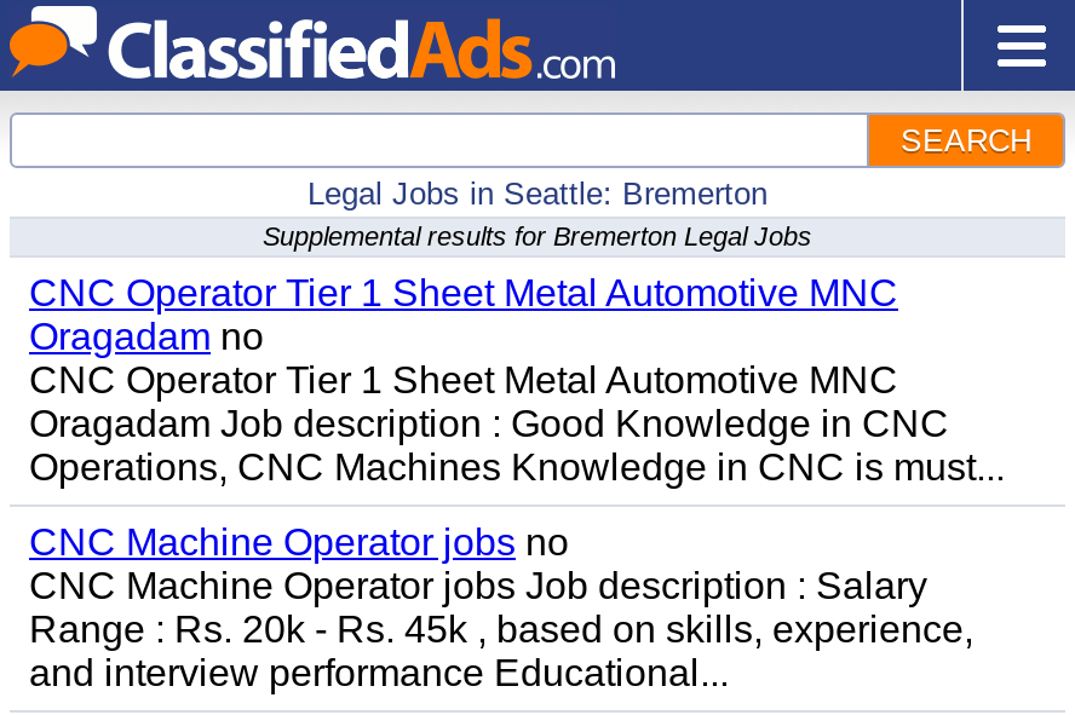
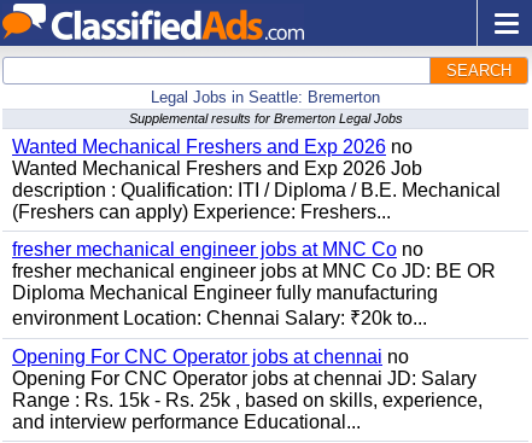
- CNC Operator Tier 1 Sheet Metal Automotive MNC
- Oragadam no
- CNC Operator Tier 1 Sheet Metal Automotive MNC
- Oragadam Job description : Good Knowledge in CNC
- Operations, CNC Machines Knowledge in CNC is must...
- CNC Machine Operator jobs no
- CNC Machine Operator jobs Job description : Salary
- Range : Rs. 20k - Rs. 45k , based on skills, experience,
+ Wanted Mechanical Freshers and Exp 2026 no
+ Wanted Mechanical Freshers and Exp 2026 Job
+ description : Qualification: ITI / Diploma / B.E. Mechanical
+ (Freshers can apply) Experience: Freshers...
+ fresher mechanical engineer jobs at MNC Co no
+ fresher mechanical engineer jobs at MNC Co JD: BE OR
+ Diploma Mechanical Engineer fully manufacturing
+ environment Location: Chennai Salary: ₹20k to...
+ Opening For CNC Operator jobs at chennai no
+ Opening For CNC Operator jobs at chennai JD: Salary
+ Range : Rs. 15k - Rs. 25k , based on skills, experience,
